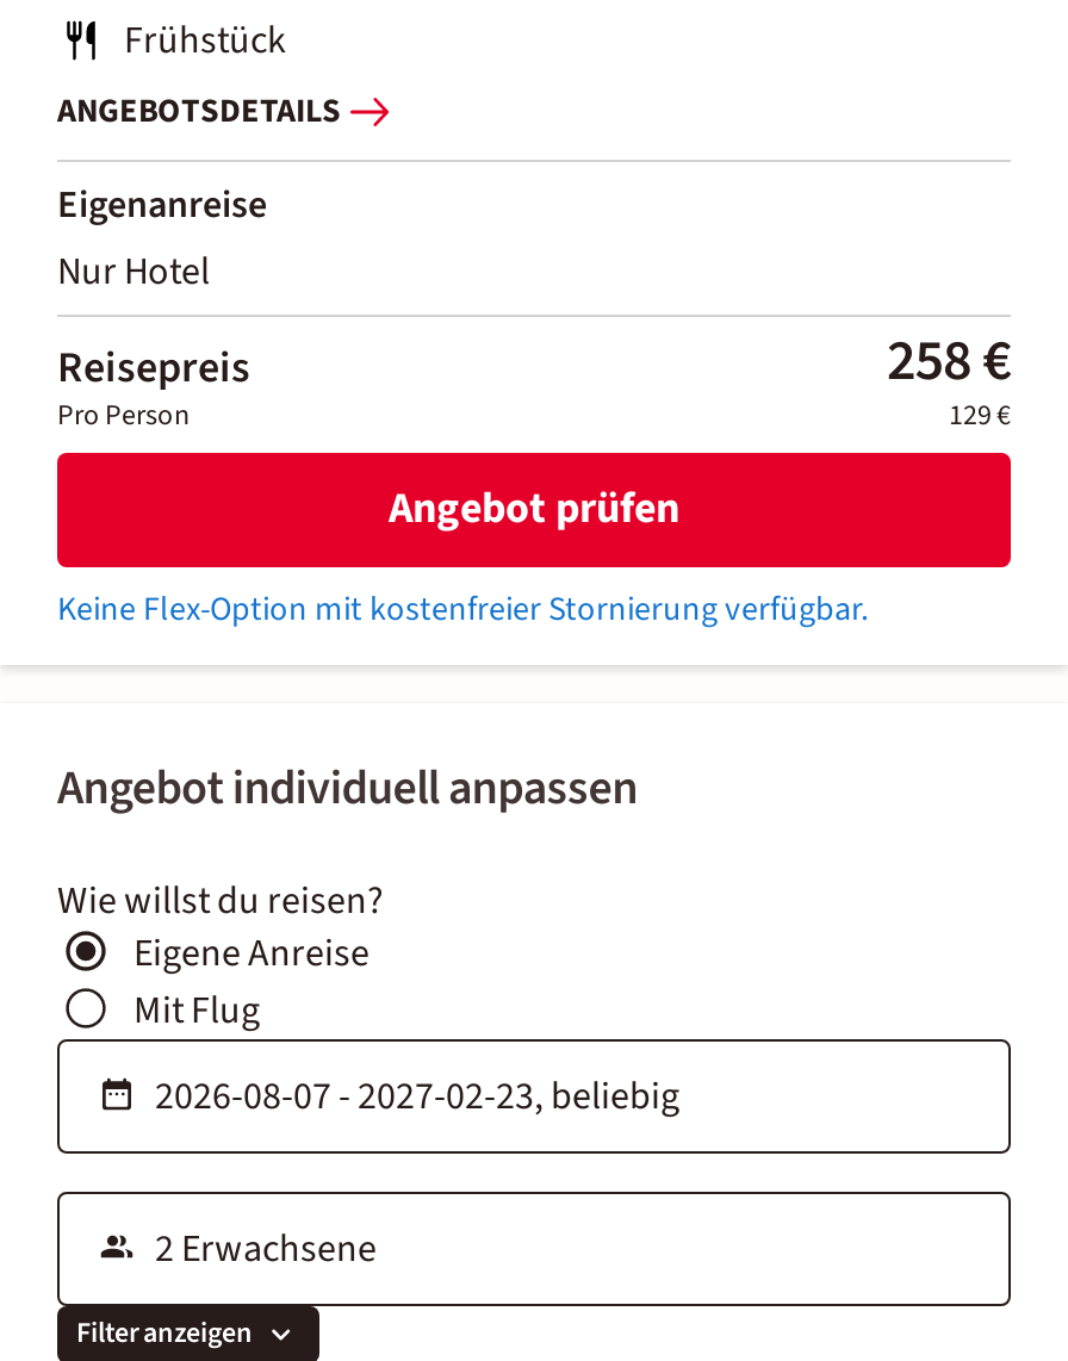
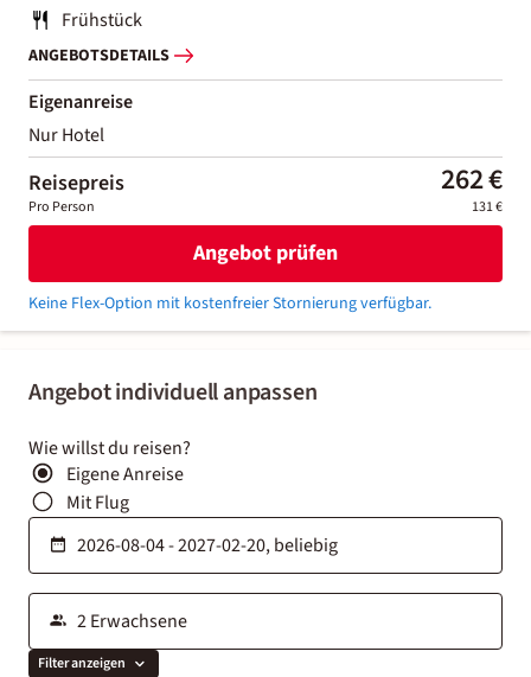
- 258 €
+ 262 €

- 129 €
+ 131 €
